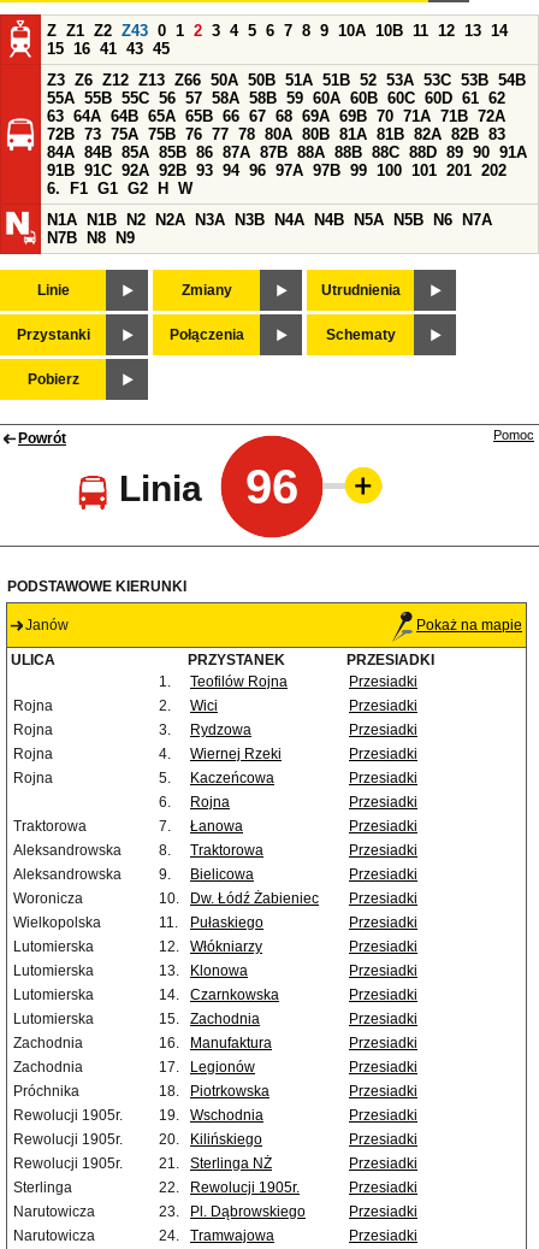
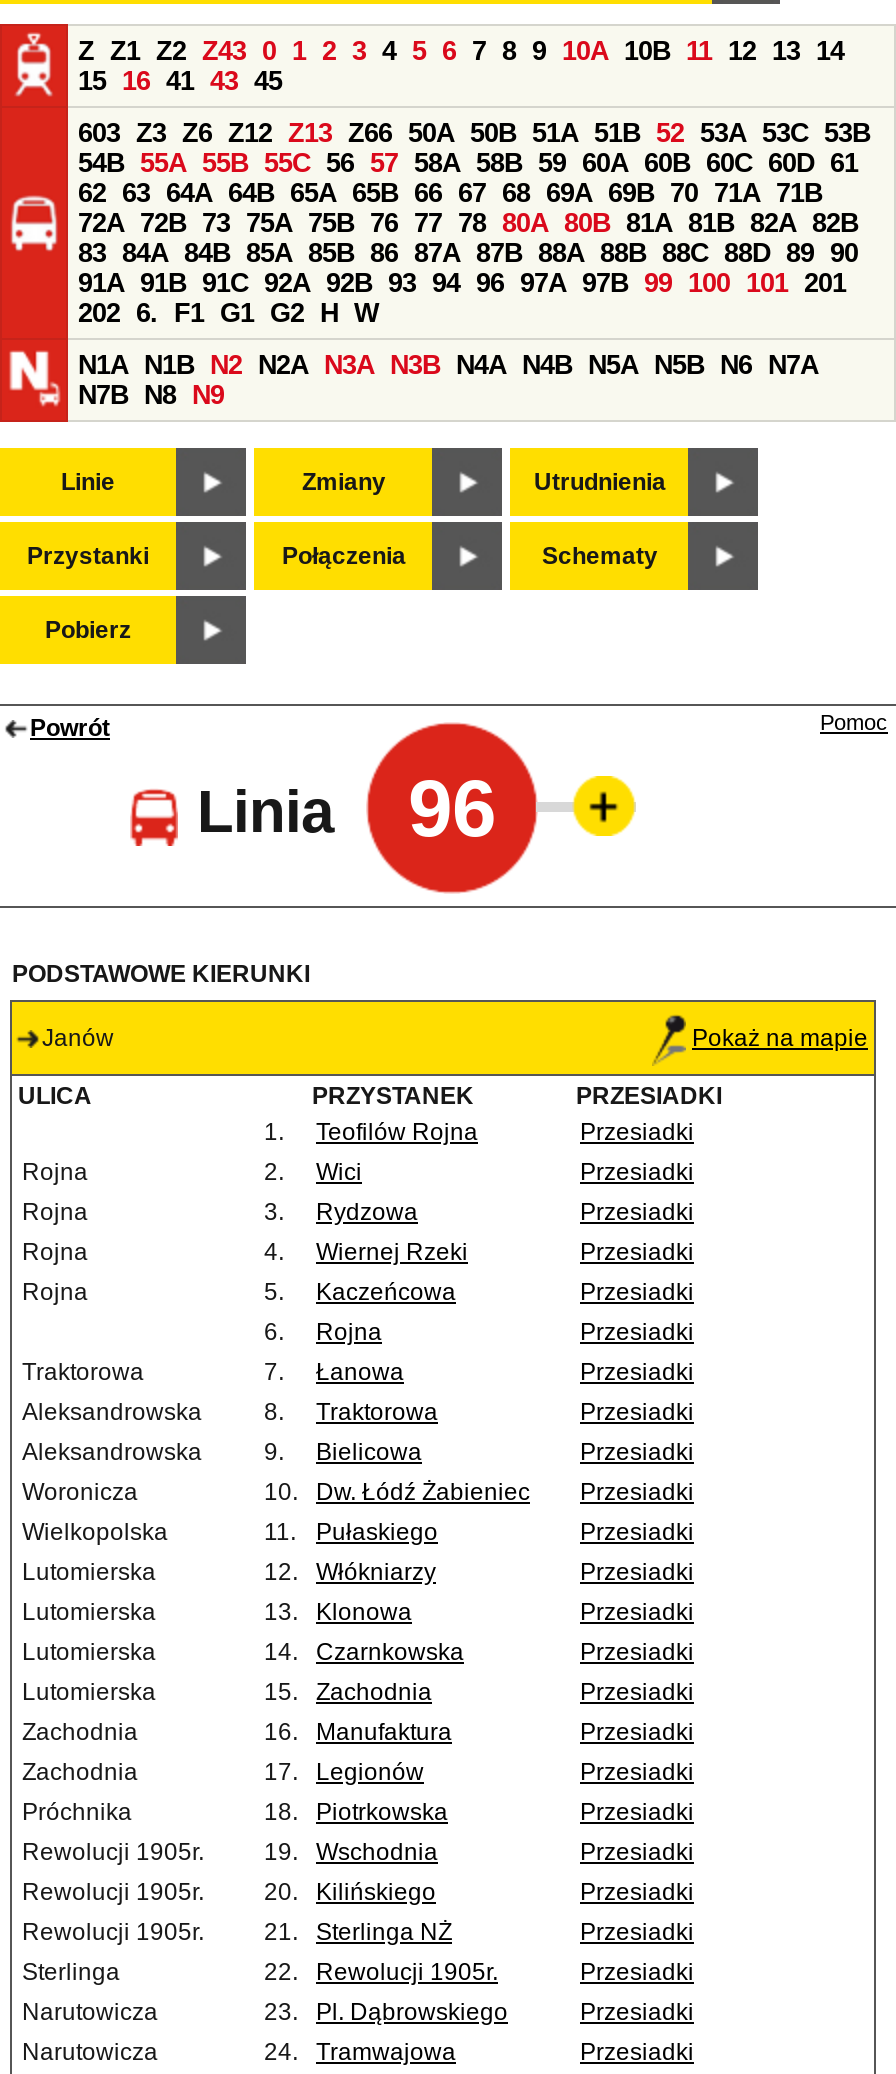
- Z3 Z6 Z12 Z13 Z66 50A 50B 51A 51B 52 53A 53C 53B 54B
- 55A 55B 55C 56 57 58A 58B 59 60A 60B 60C 60D 61 62
- 63 64A 64B 65A 65B 66 67 68 69A 69B 70 71A 71B 72A
- 72B 73 75A 75B 76 77 78 80A 80B 81A 81B 82A 82B 83
- 84A 84B 85A 85B 86 87A 87B 88A 88B 88C 88D 89 90 91A
- 91B 91C 92A 92B 93 94 96 97A 97B 99 100 101 201 202
- 6. F1 G1 G2 H W
+ 603 Z3 Z6 Z12 Z13 Z66 50A 50B 51A 51B 52 53A 53C 53B
+ 54B 55A 55B 55C 56 57 58A 58B 59 60A 60B 60C 60D 61
+ 62 63 64A 64B 65A 65B 66 67 68 69A 69B 70 71A 71B
+ 72A 72B 73 75A 75B 76 77 78 80A 80B 81A 81B 82A 82B
+ 83 84A 84B 85A 85B 86 87A 87B 88A 88B 88C 88D 89 90
+ 91A 91B 91C 92A 92B 93 94 96 97A 97B 99 100 101 201
+ 202 6. F1 G1 G2 H W
